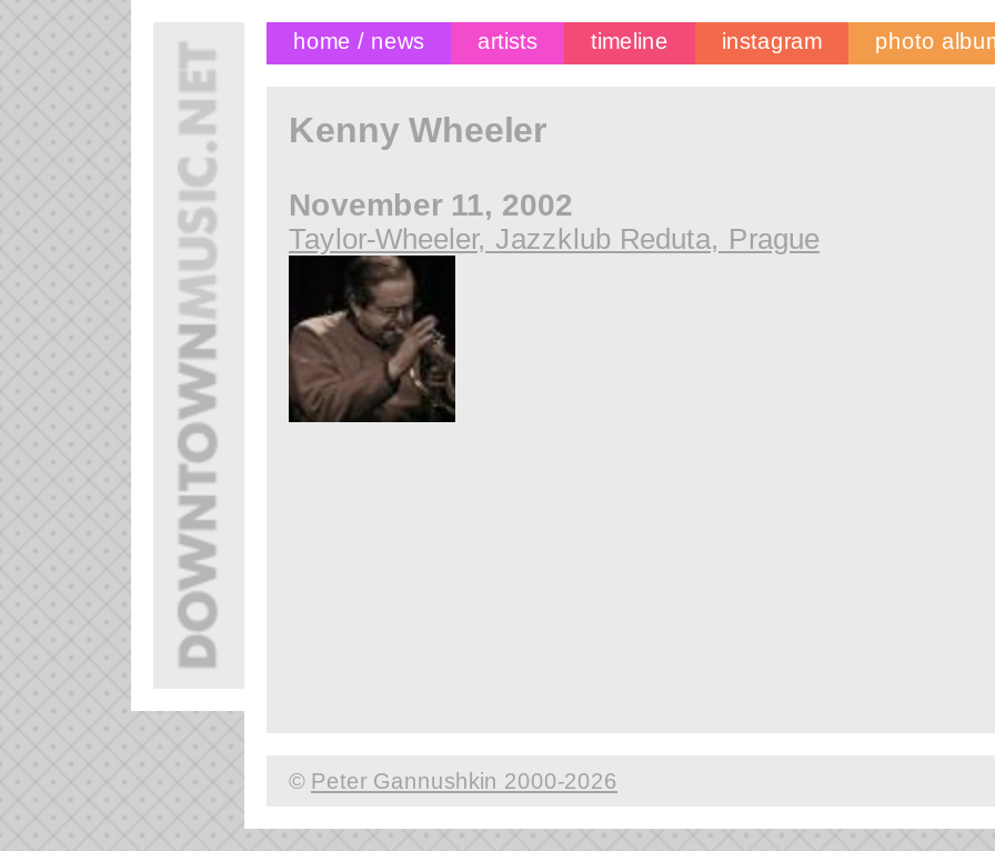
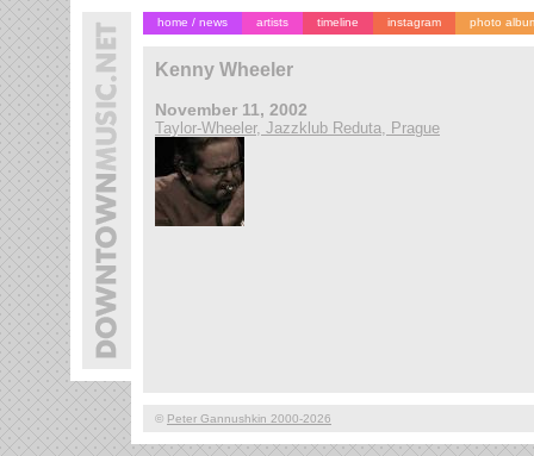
- [image]
+ [image]
